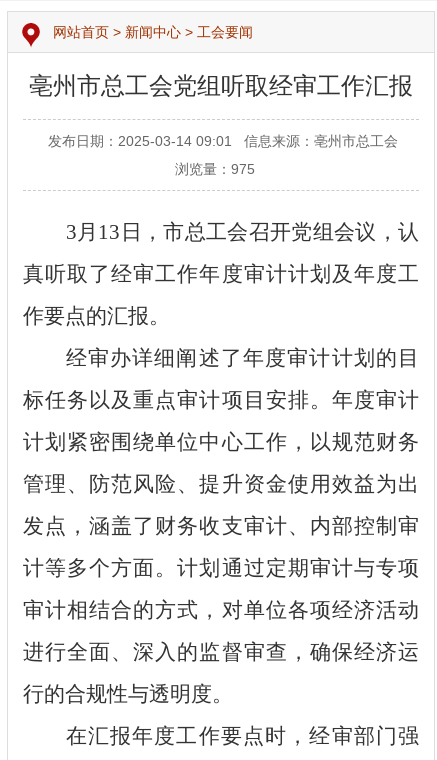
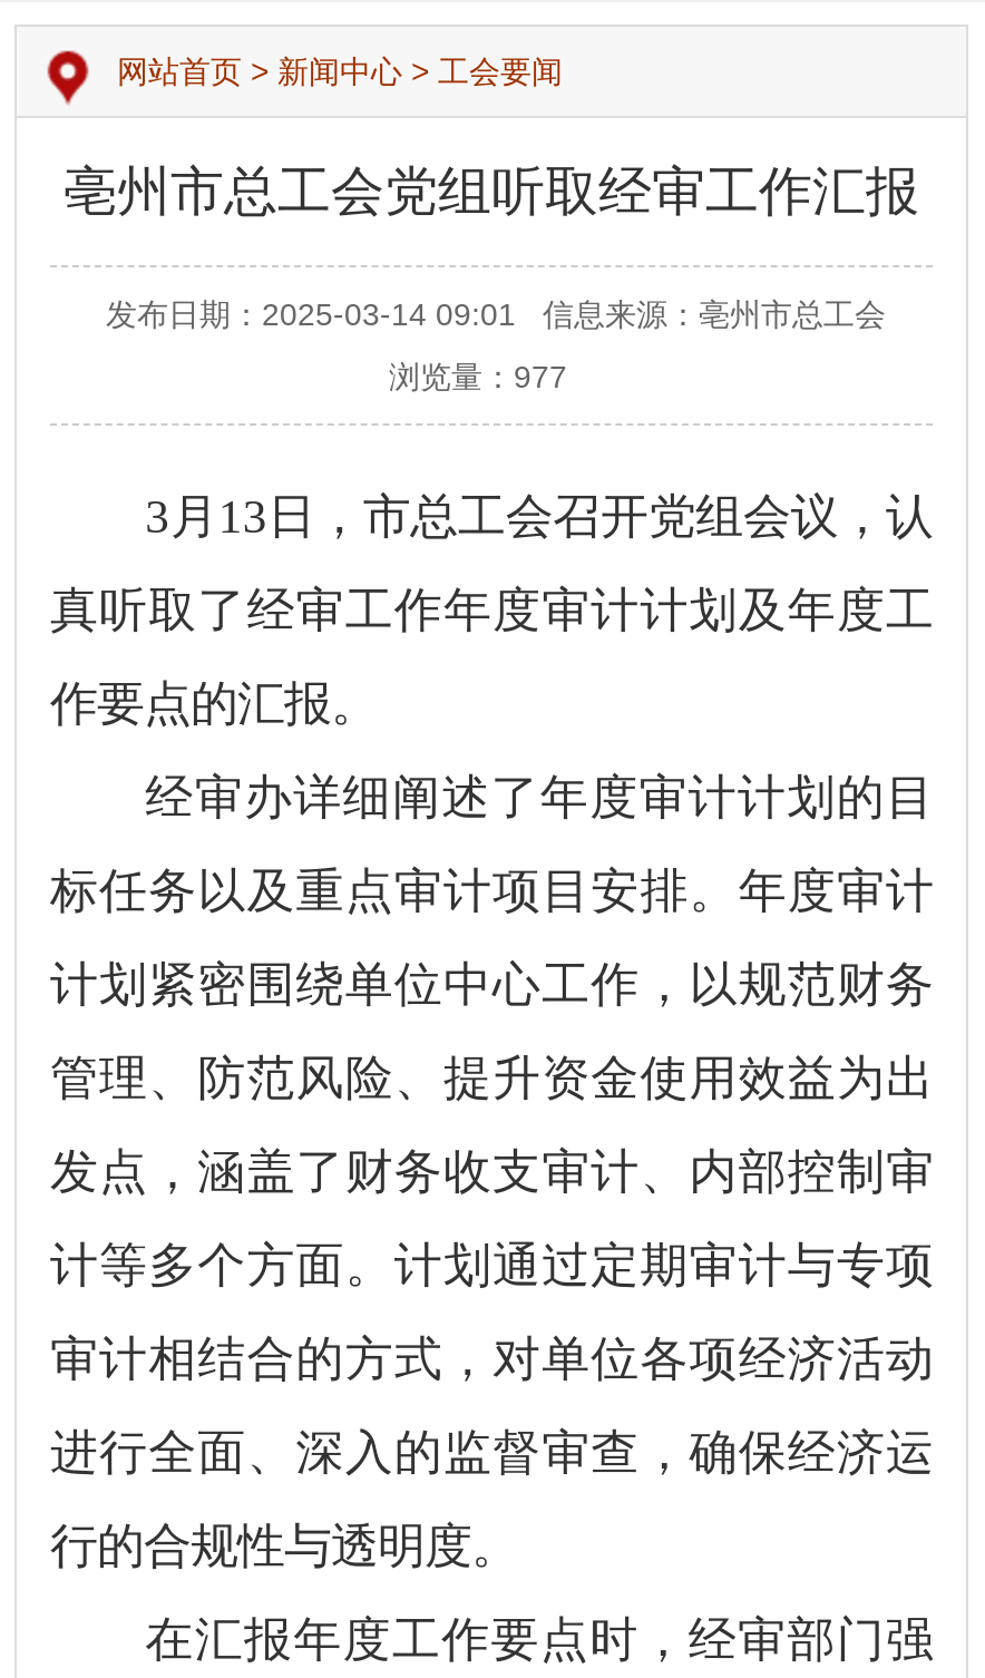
- 浏览量：975
+ 浏览量：977
